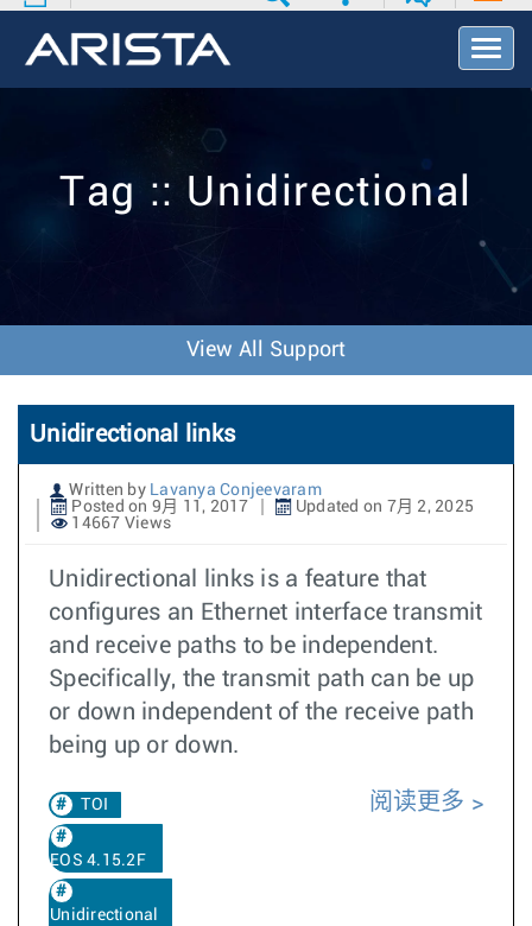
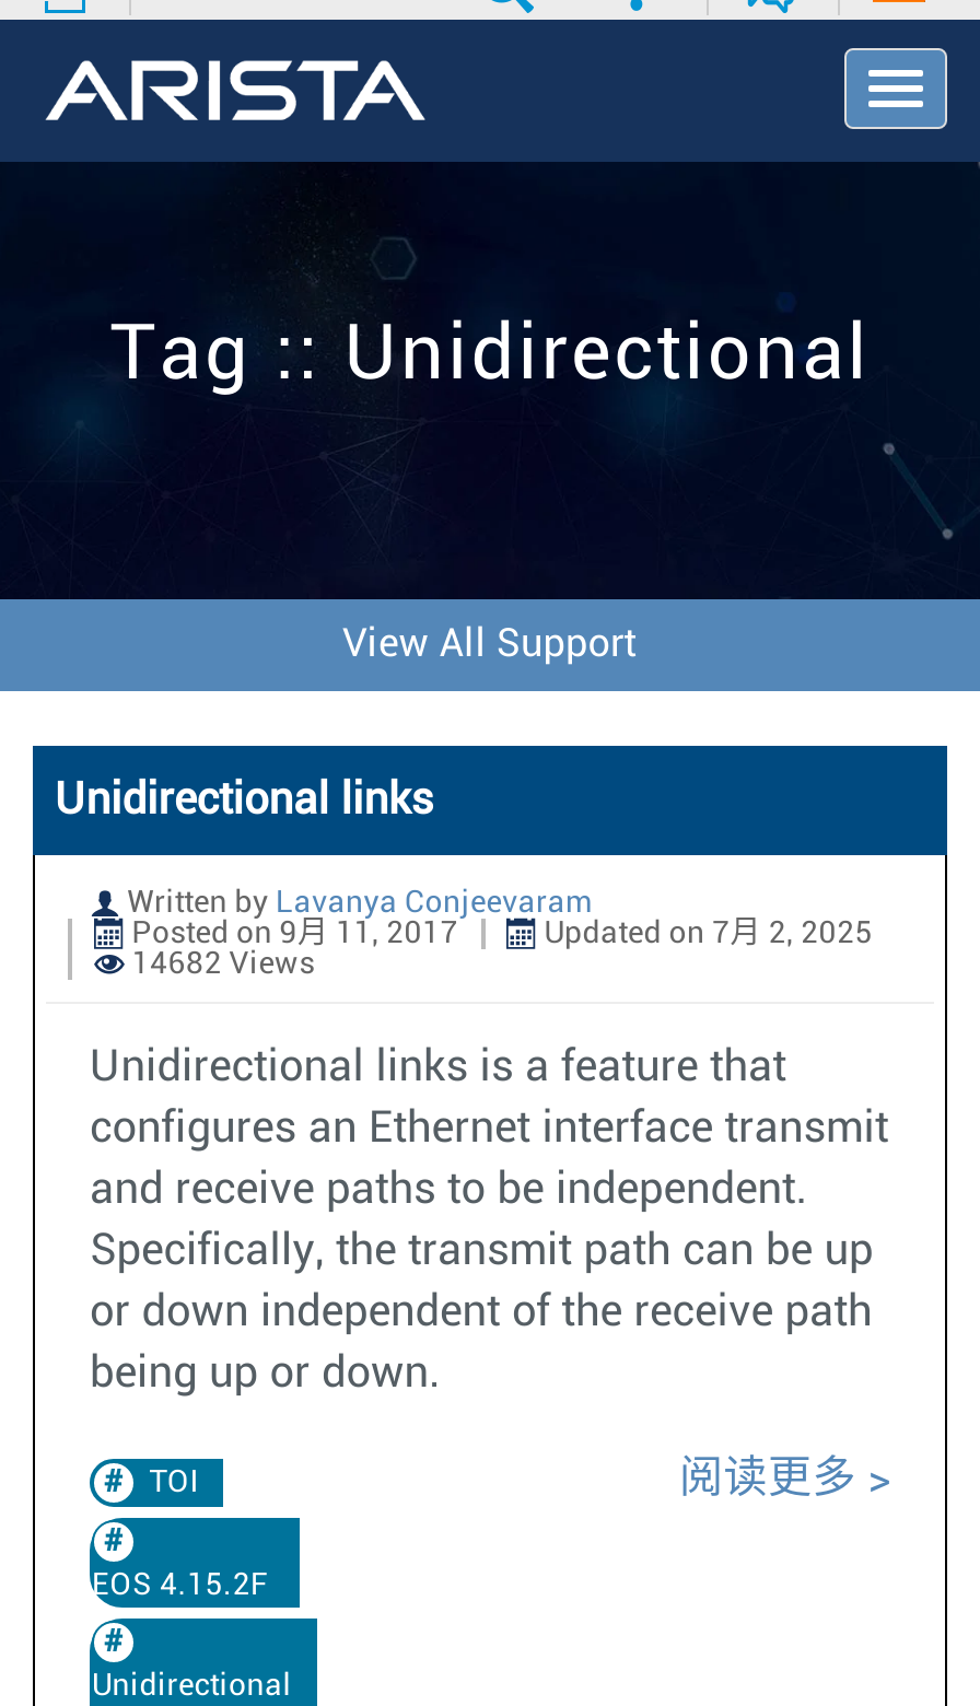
- 14667 Views
+ 14682 Views
